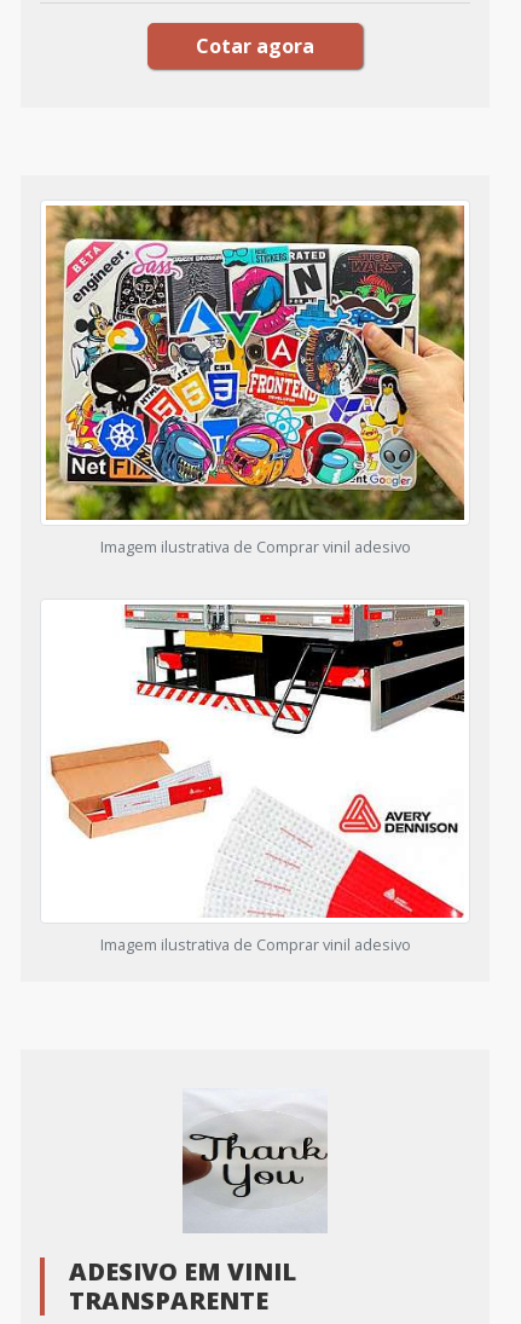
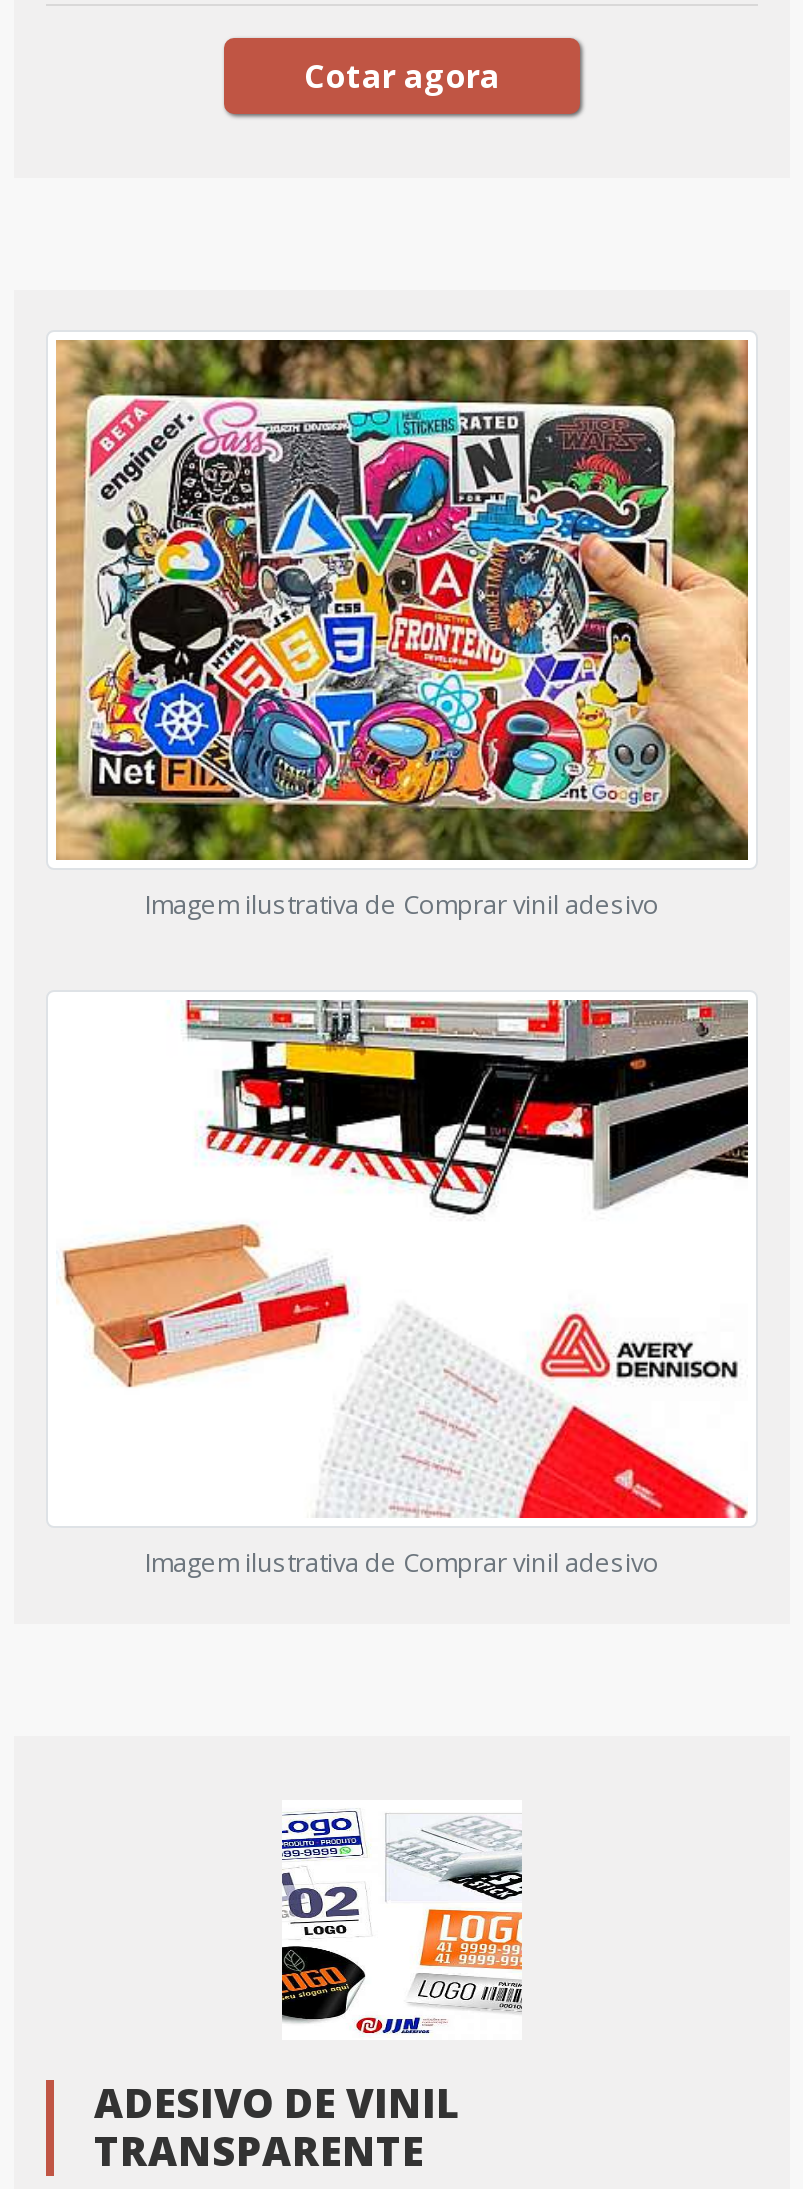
- [image]
- ADESIVO EM VINIL
+ [image]
+ ADESIVO DE VINIL
